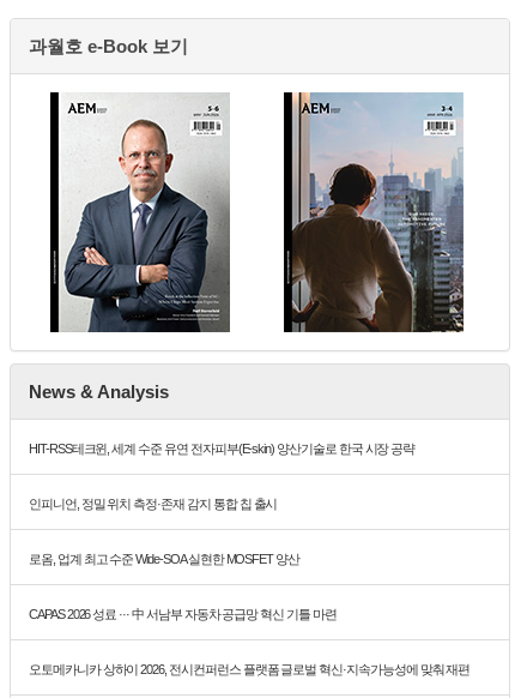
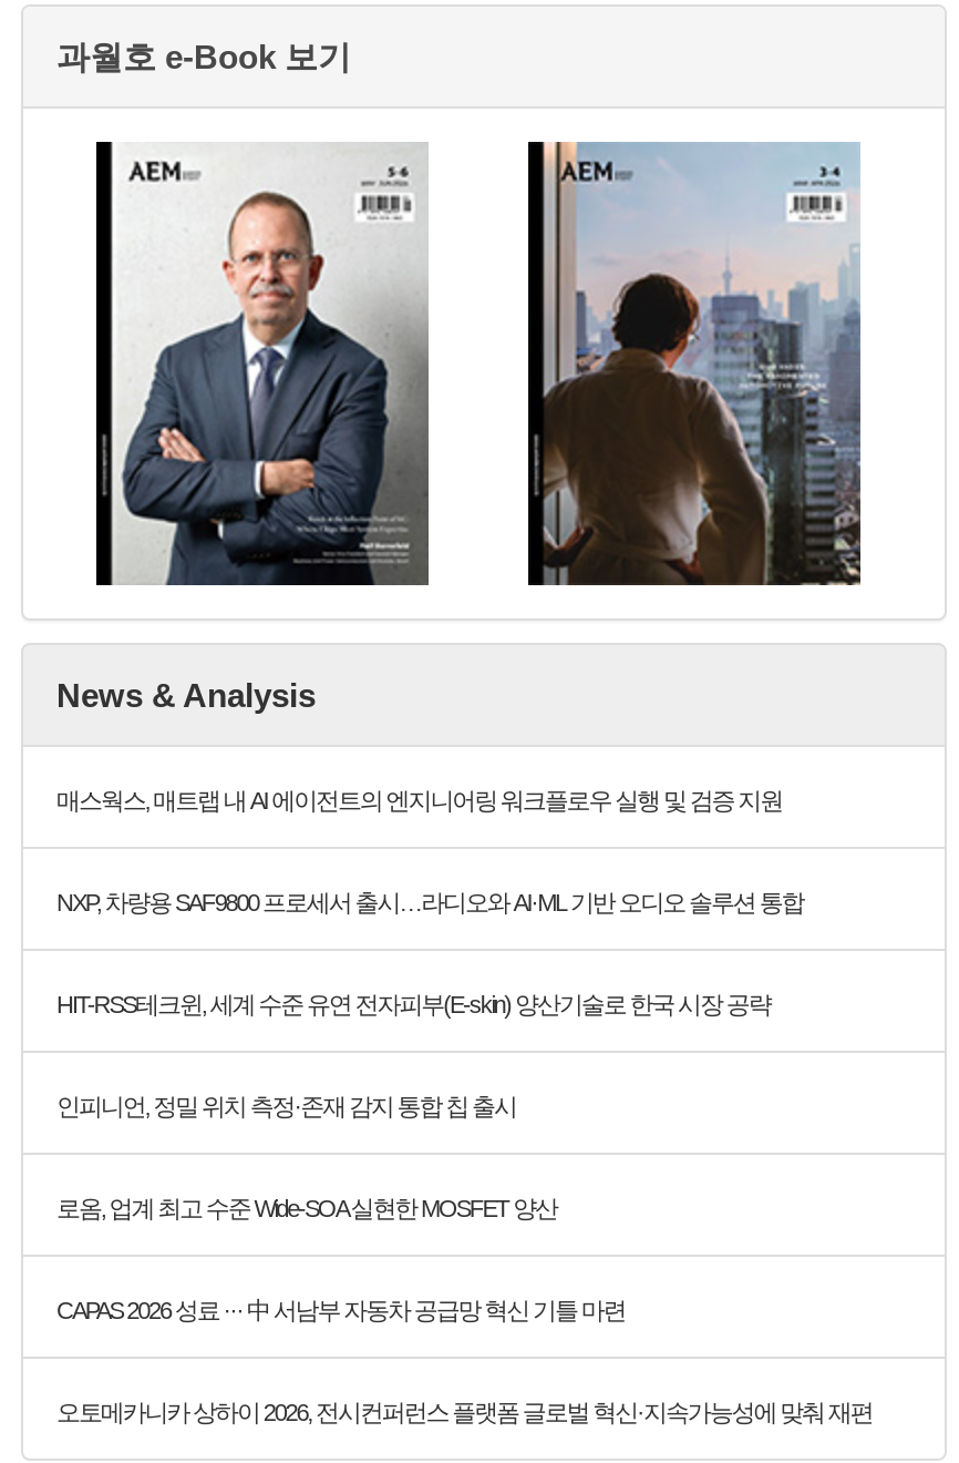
+ 매스웍스, 매트랩 내 AI 에이전트의 엔지니어링 워크플로우 실행 및 검증 지원

+ NXP, 차량용 SAF9800 프로세서 출시…라디오와 AI·ML 기반 오디오 솔루션 통합
